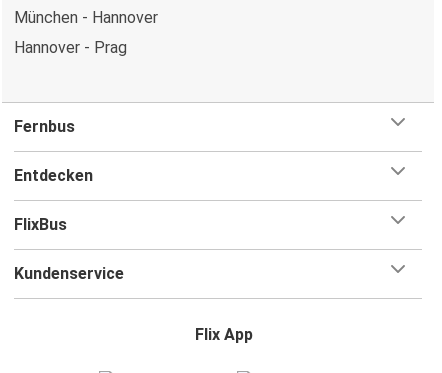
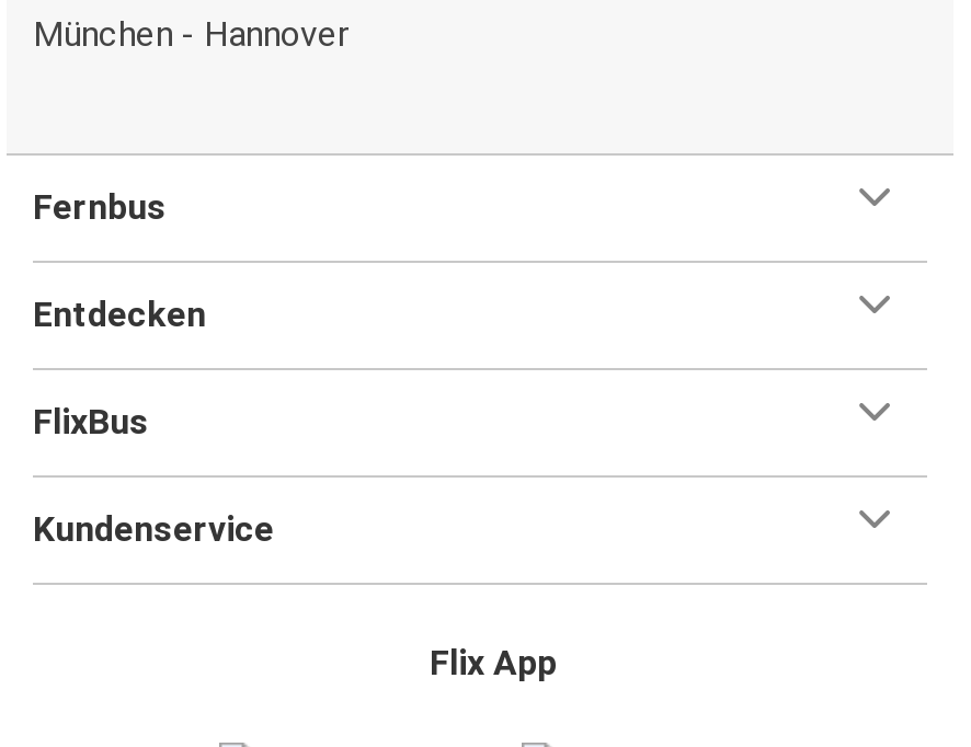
- Hannover - Prag
